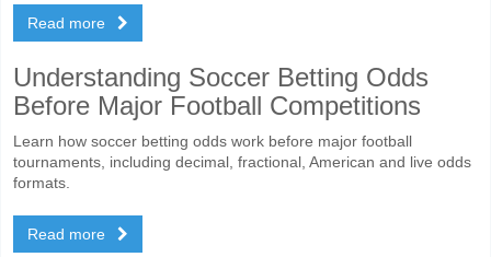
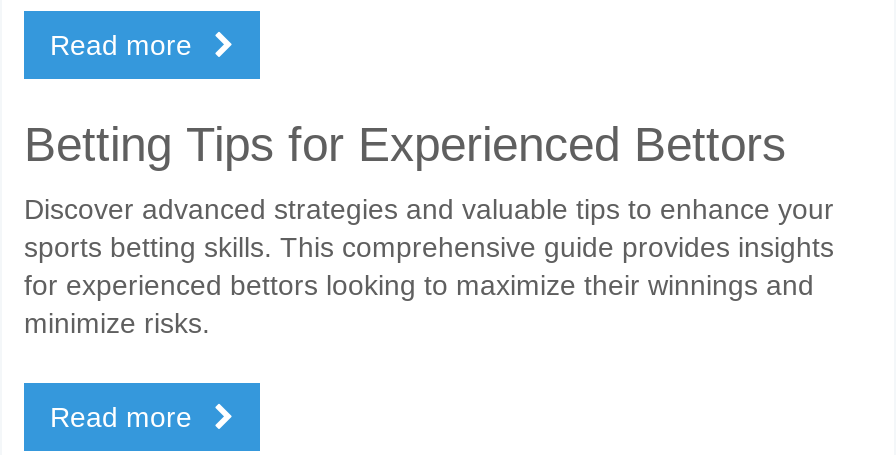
- Understanding Soccer Betting Odds
- Before Major Football Competitions
- Learn how soccer betting odds work before major football
- tournaments, including decimal, fractional, American and live odds
- formats.
+ Betting Tips for Experienced Bettors
+ Discover advanced strategies and valuable tips to enhance your
+ sports betting skills. This comprehensive guide provides insights
+ for experienced bettors looking to maximize their winnings and
+ minimize risks.
